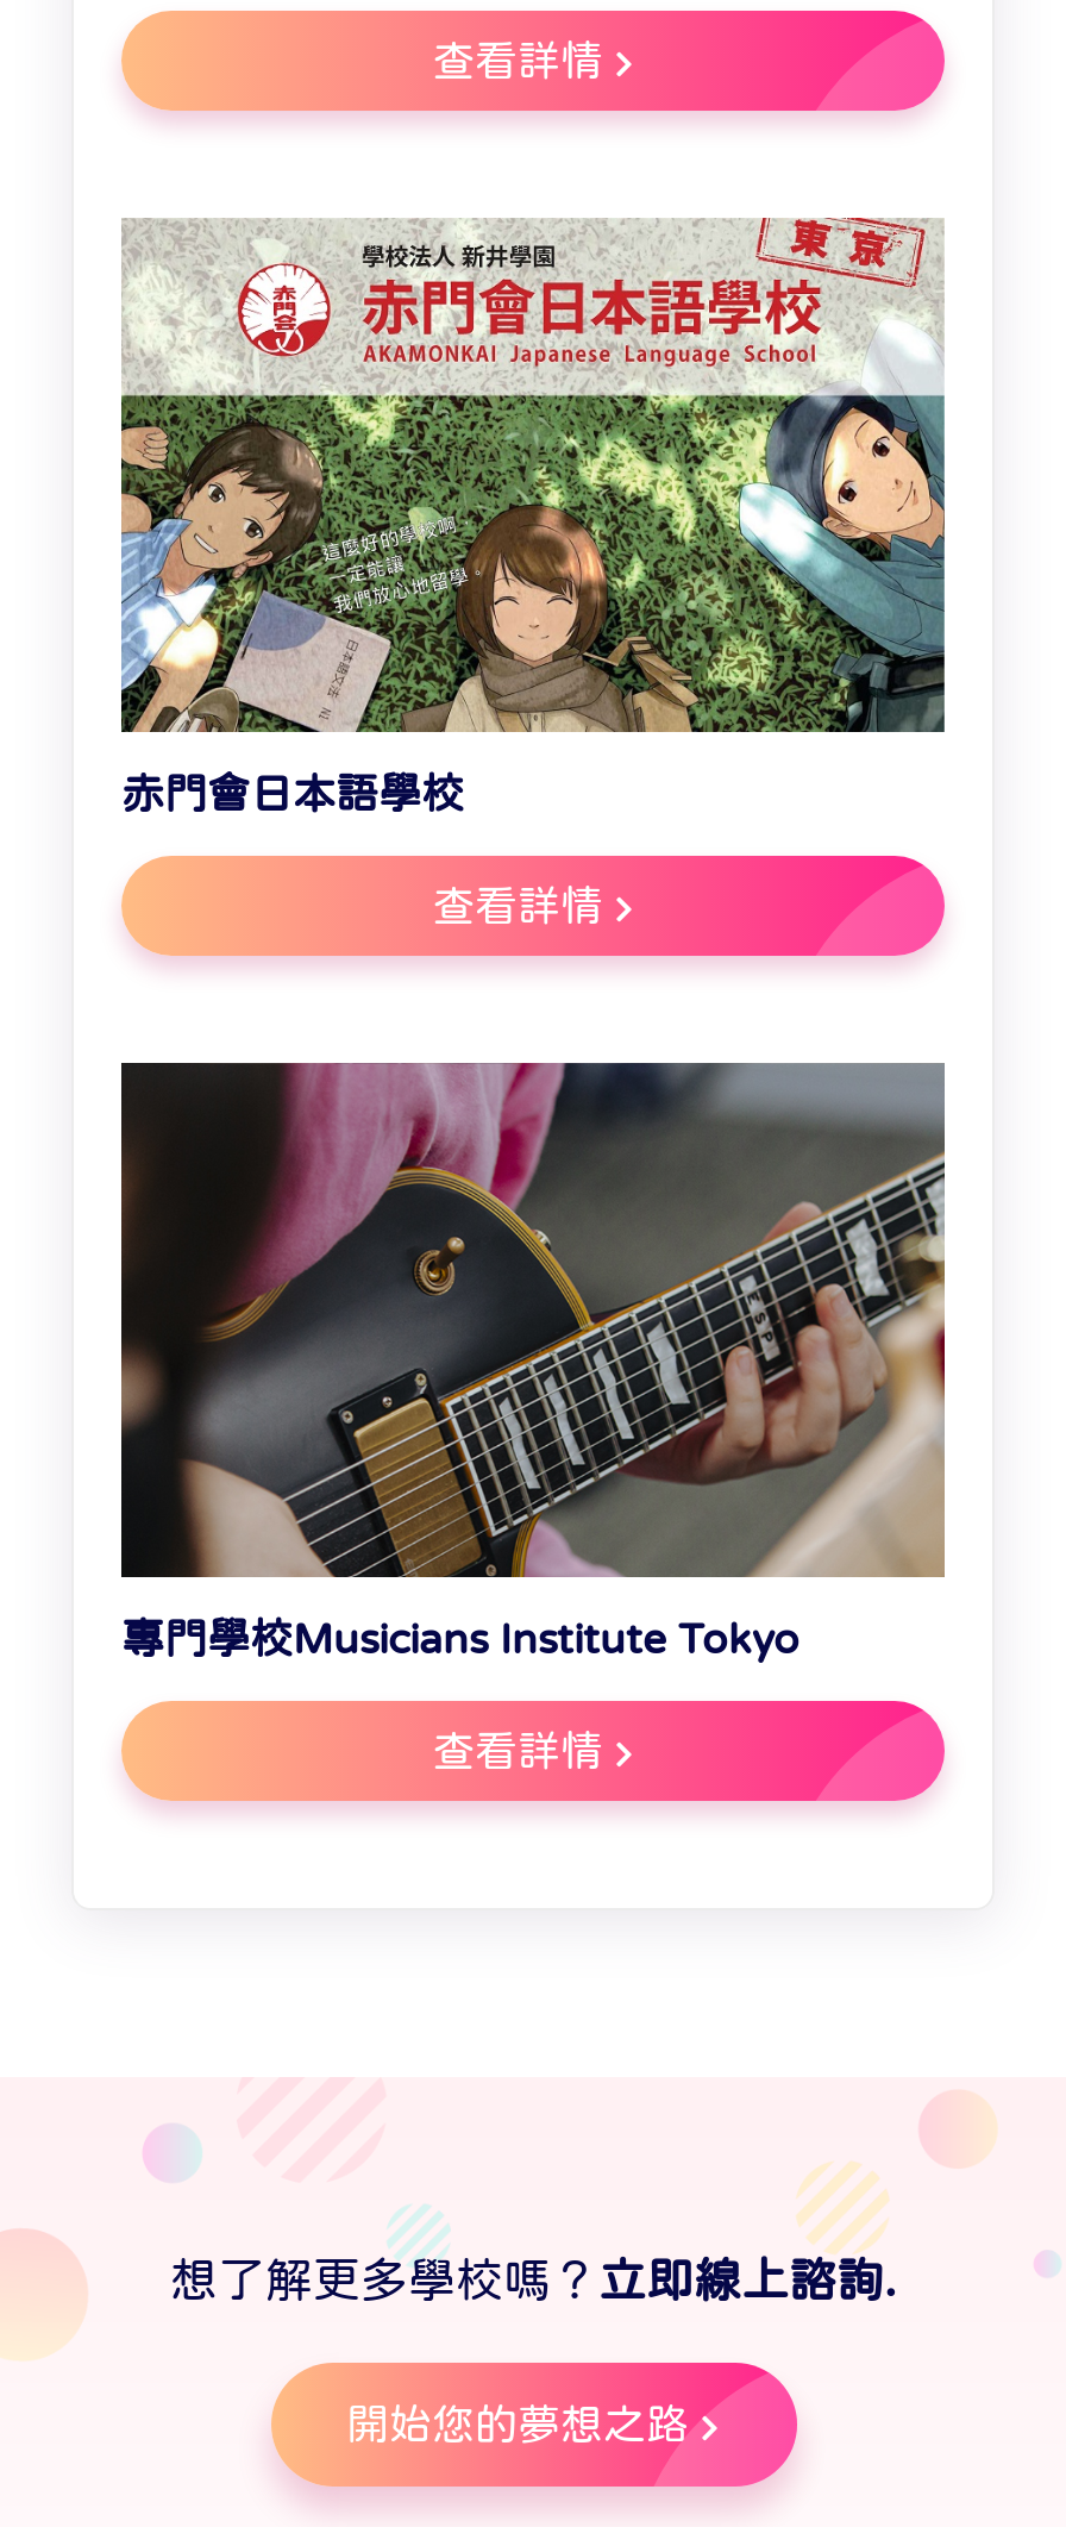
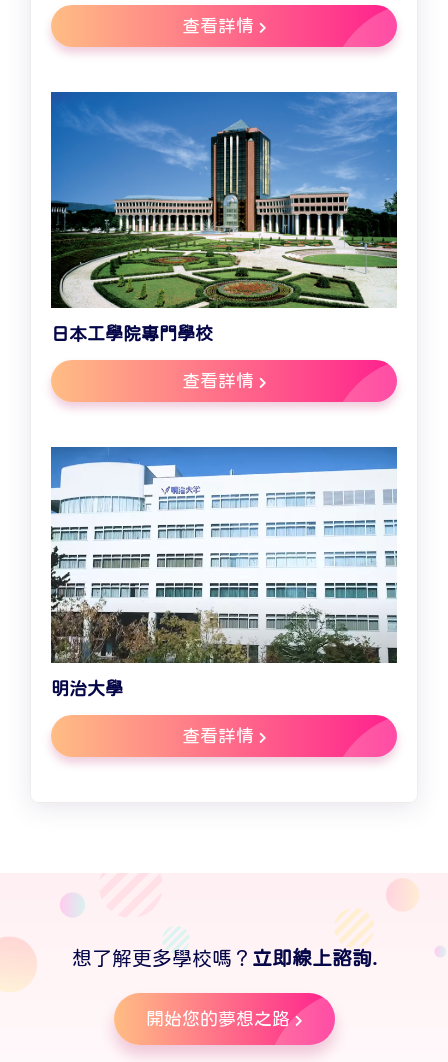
- [image]
- 赤門會日本語學校
+ [image]
+ 日本工學院專門學校

- [image]
- 專門學校Musicians Institute Tokyo
+ [image]
+ 明治大學
